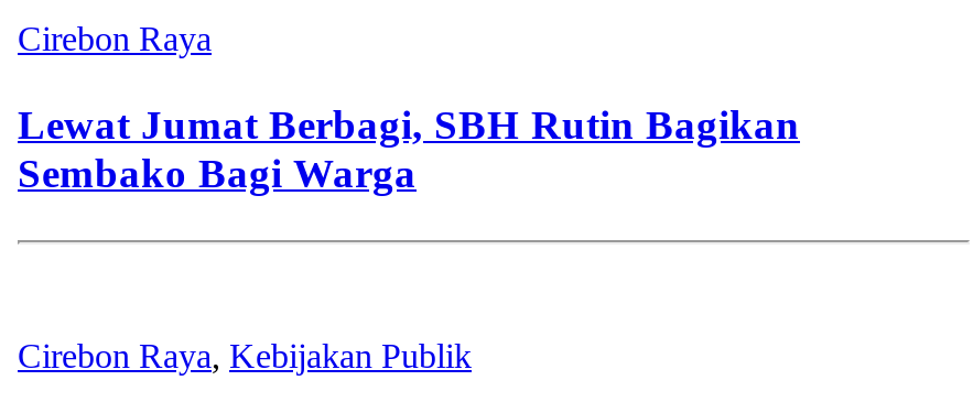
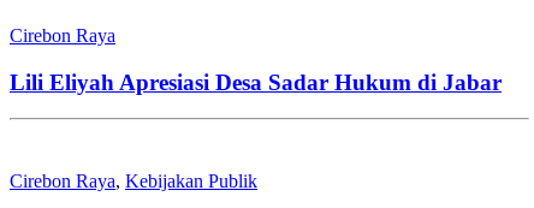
- Lewat Jumat Berbagi, SBH Rutin Bagikan
- Sembako Bagi Warga
+ Lili Eliyah Apresiasi Desa Sadar Hukum di Jabar
